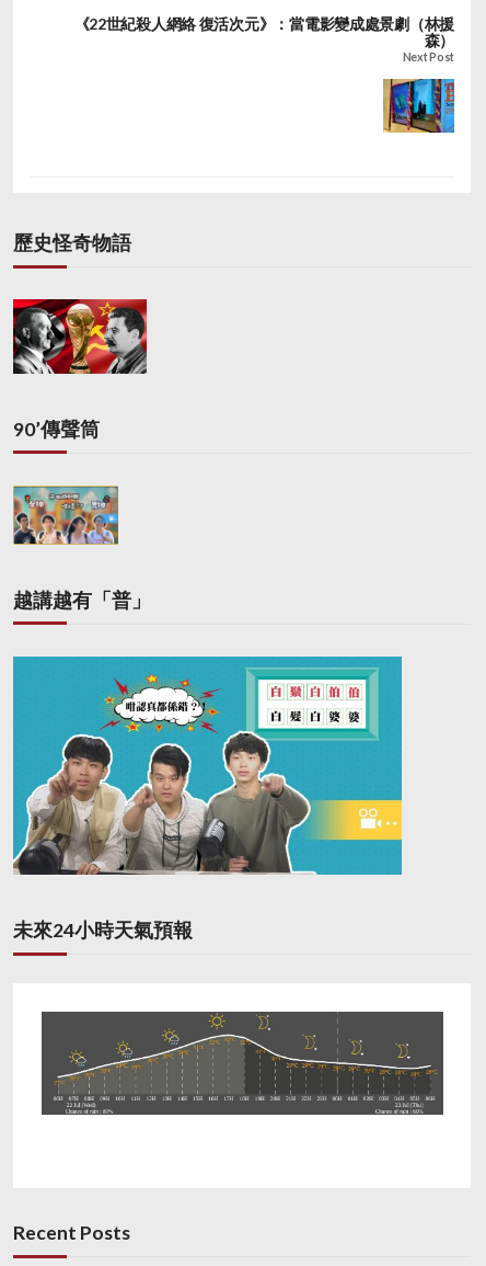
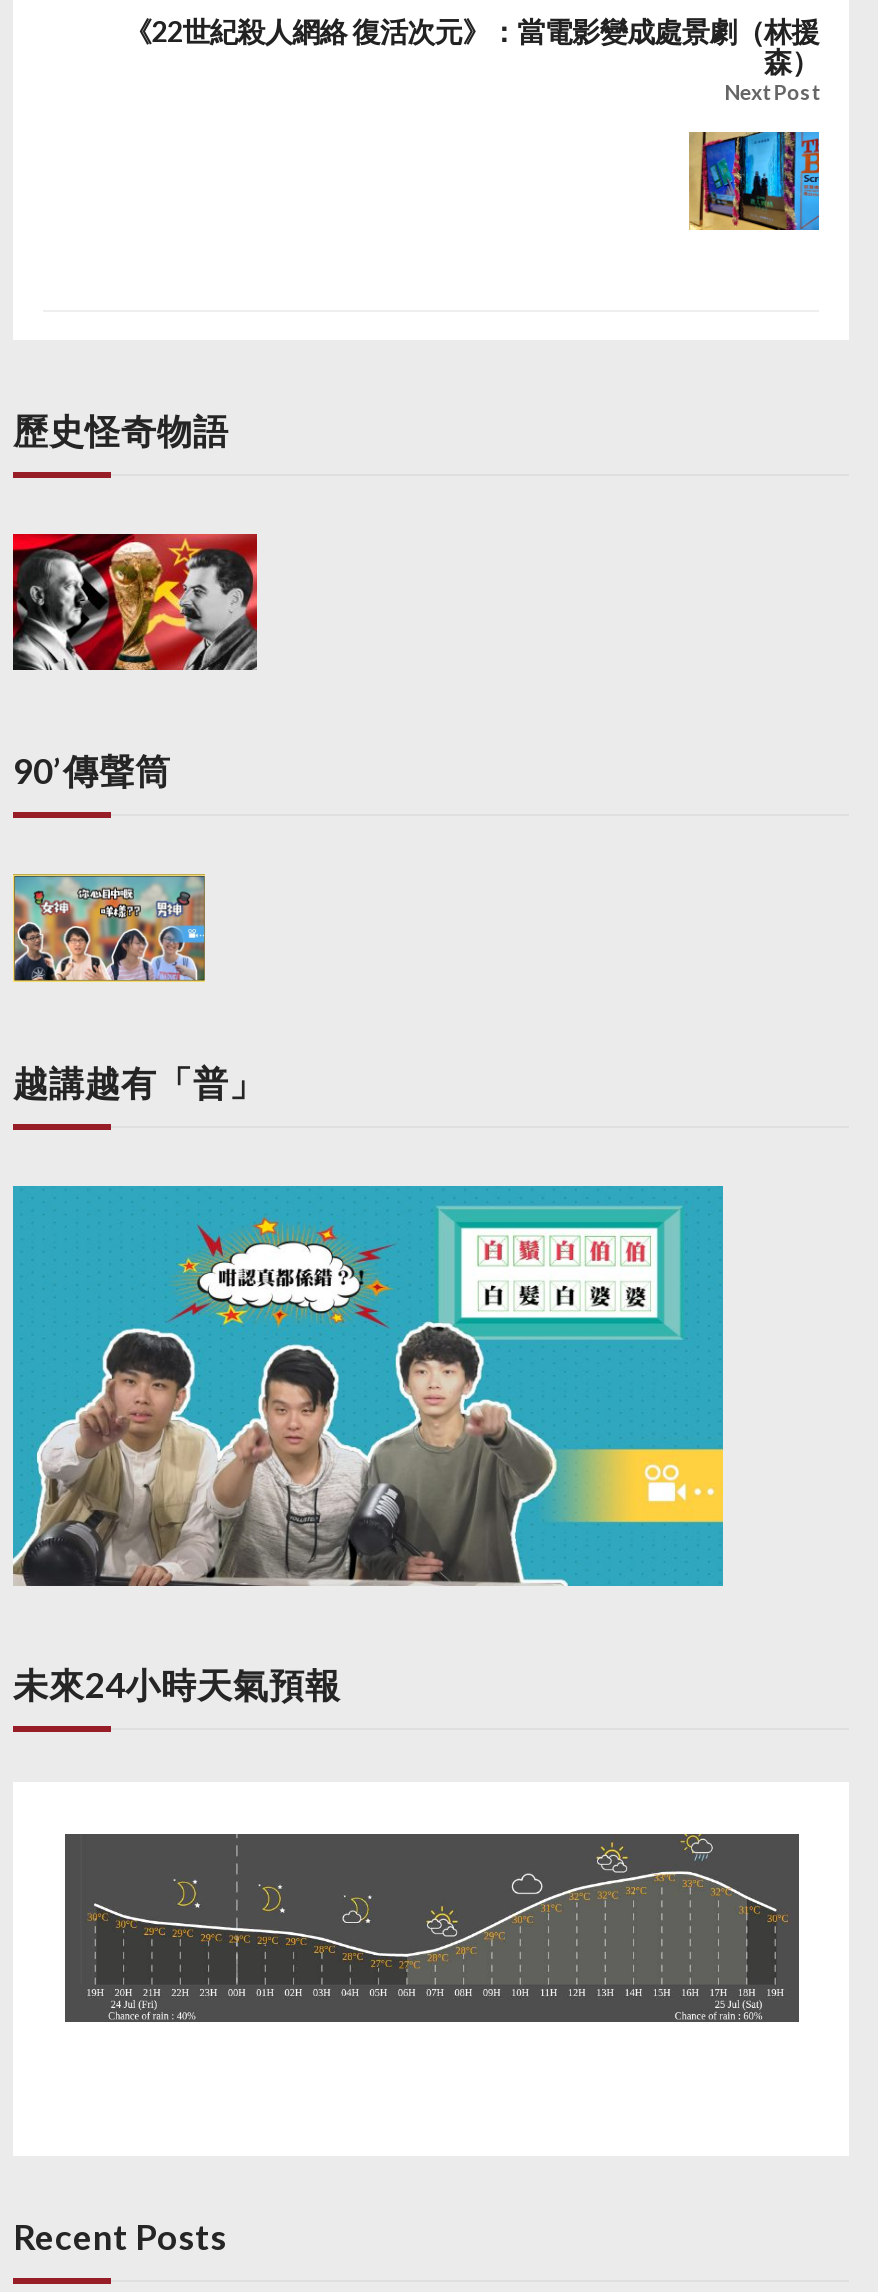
- [image]
+ [image]
